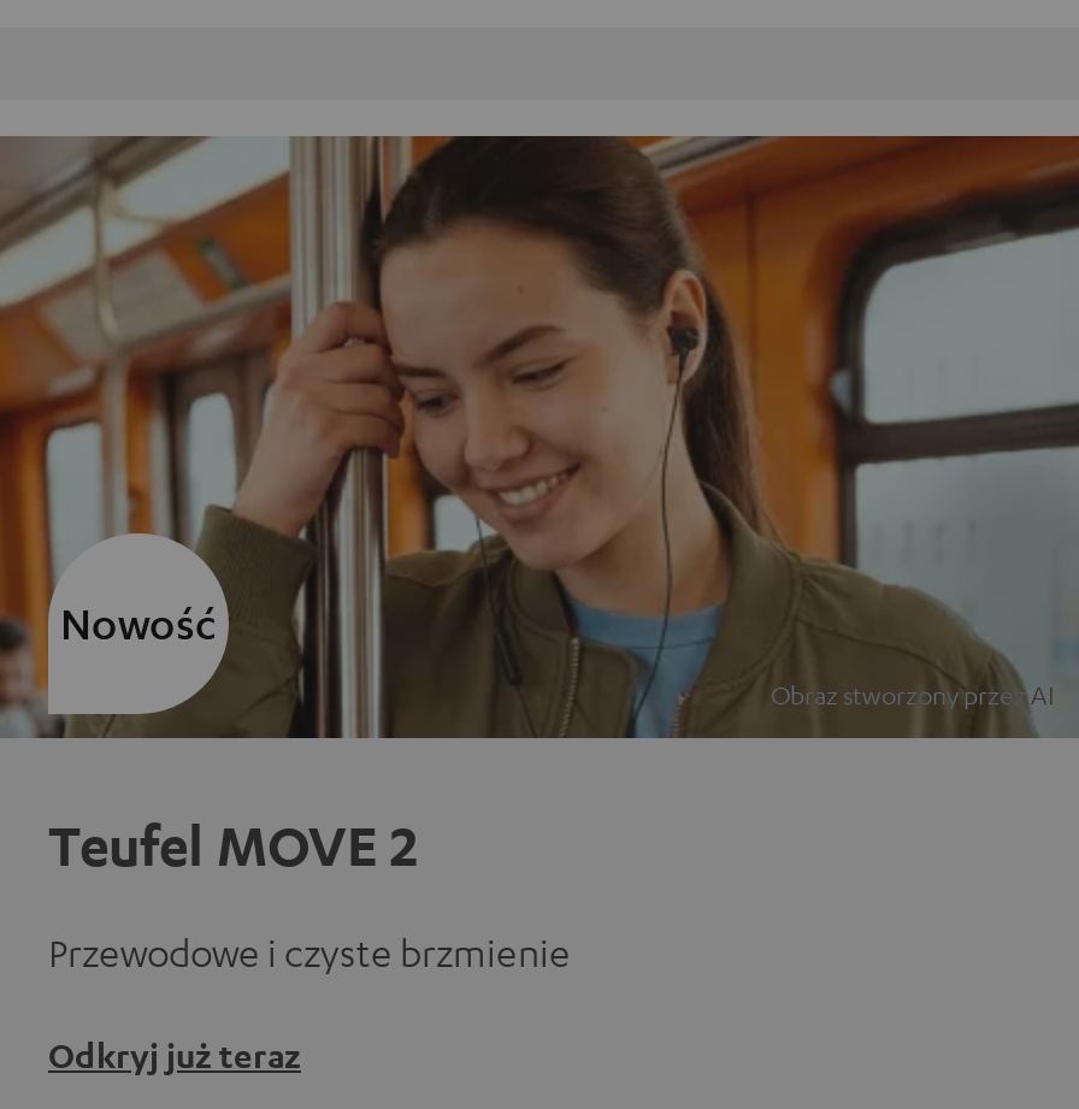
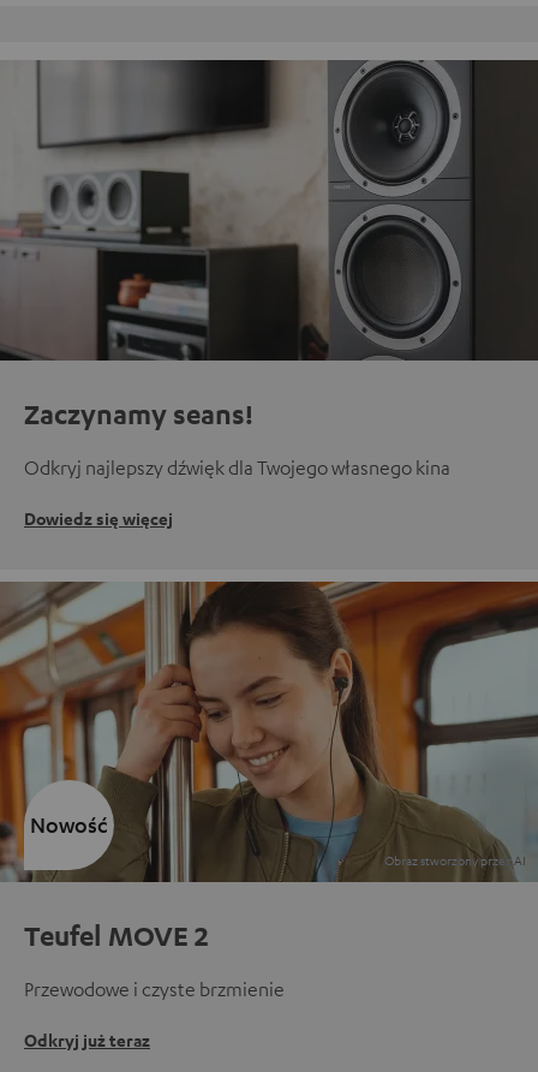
+ [image]
+ Zaczynamy seans!
+ Odkryj najlepszy dźwięk dla Twojego własnego kina
+ Dowiedz się więcej
